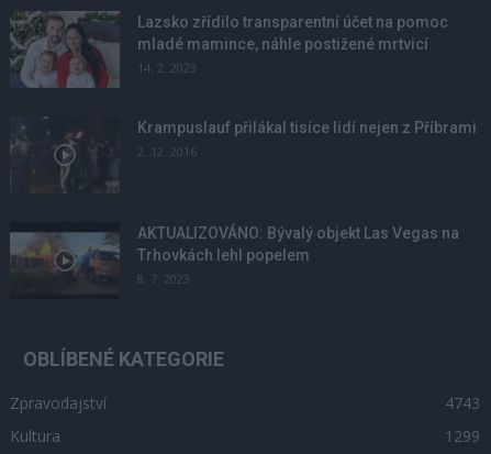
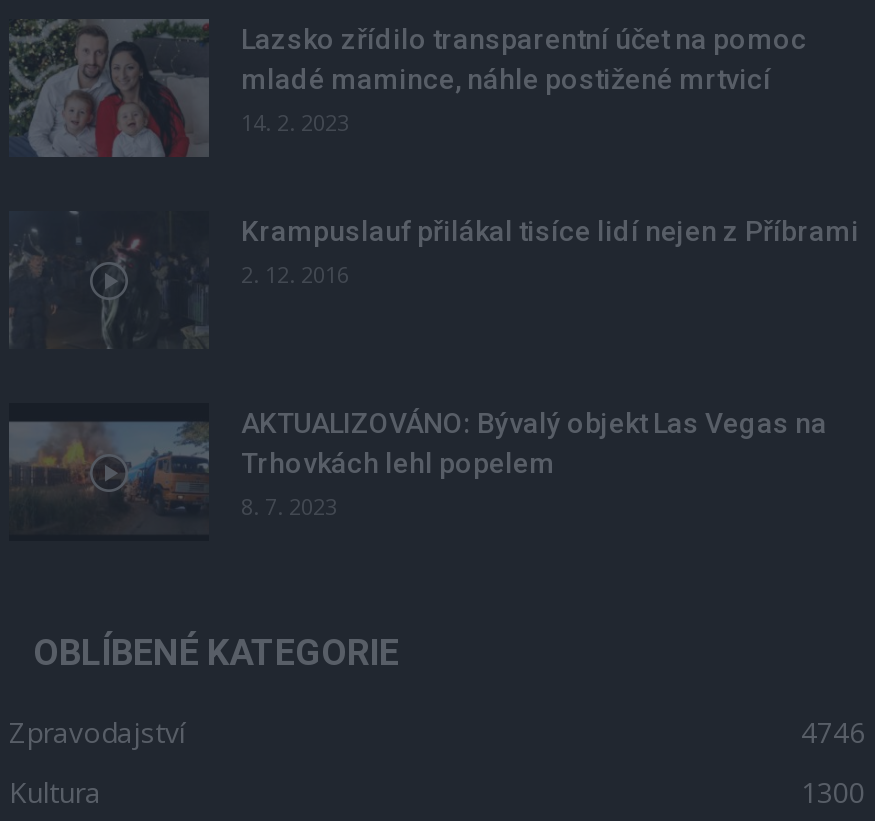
- 4743
+ 4746

- 1299
+ 1300
